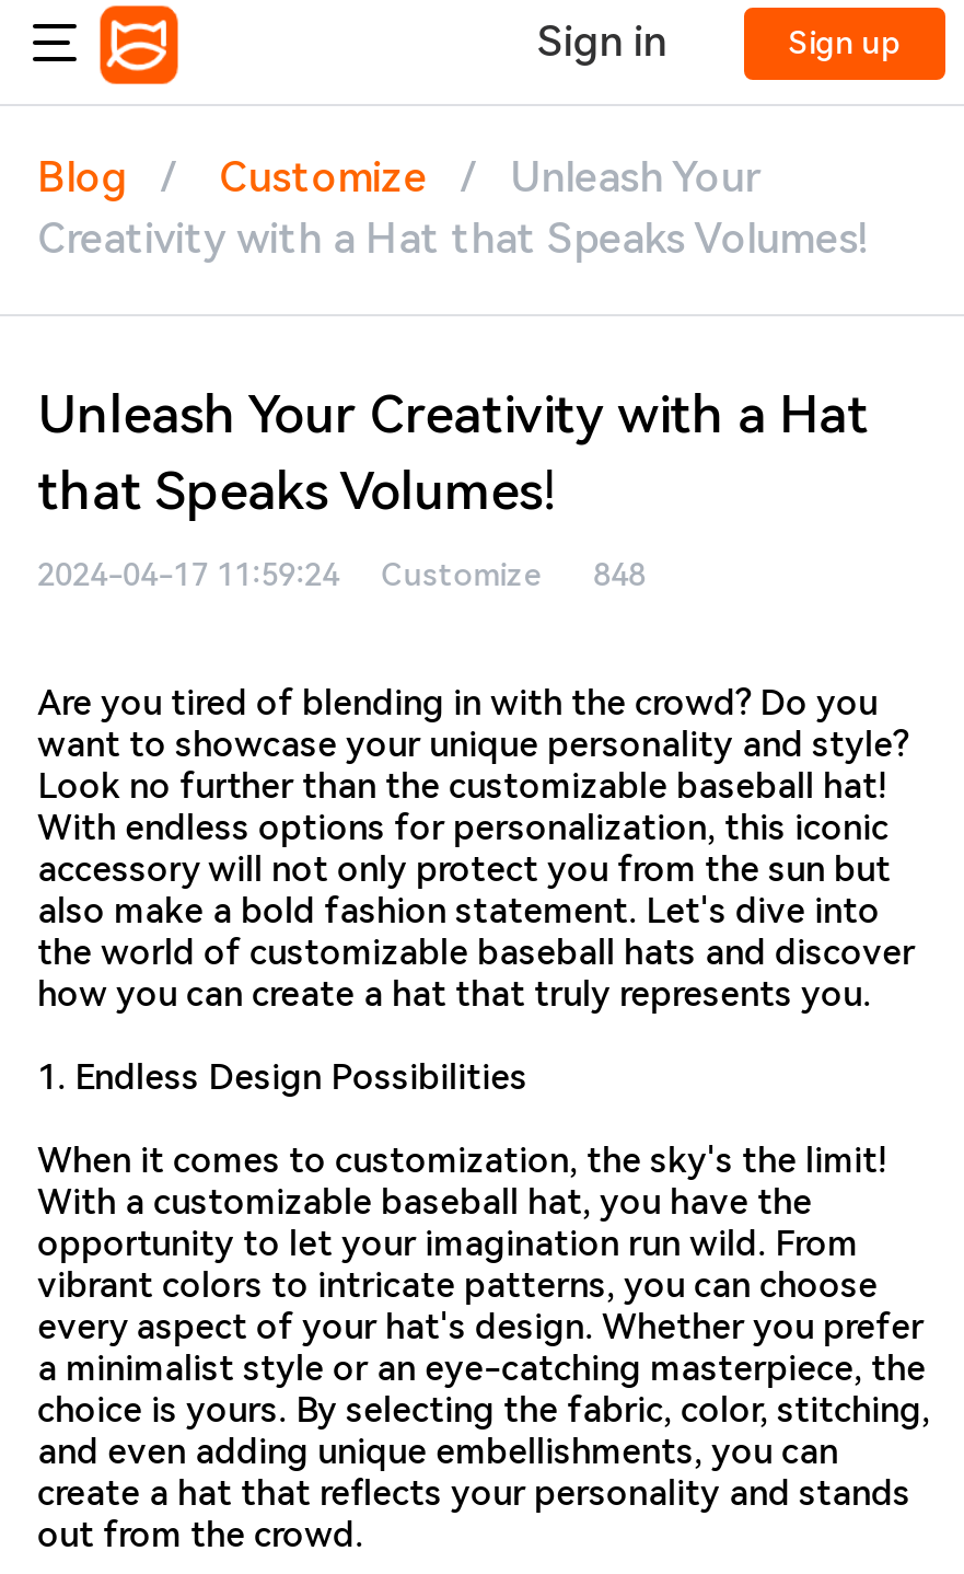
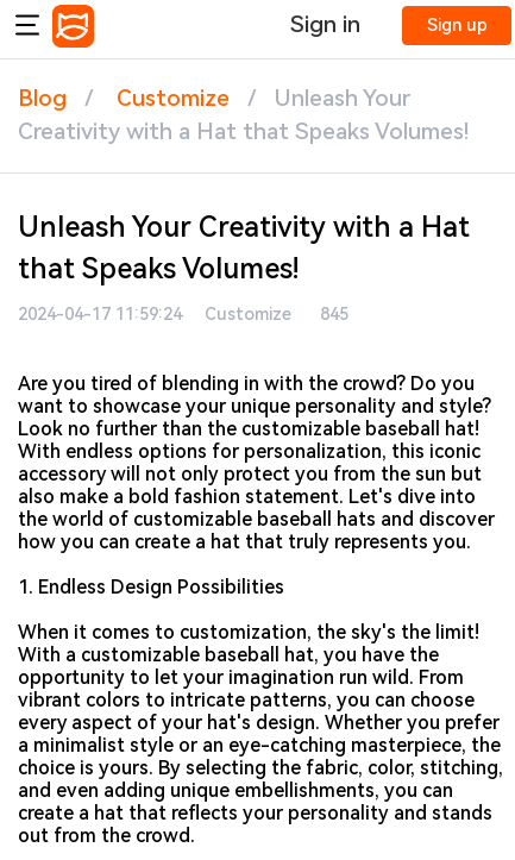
- 2024-04-17 11:59:24 Customize 848
+ 2024-04-17 11:59:24 Customize 845
